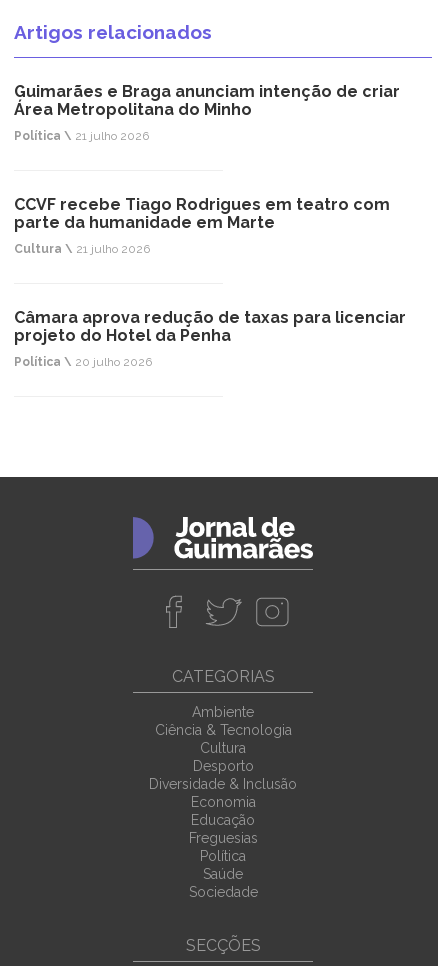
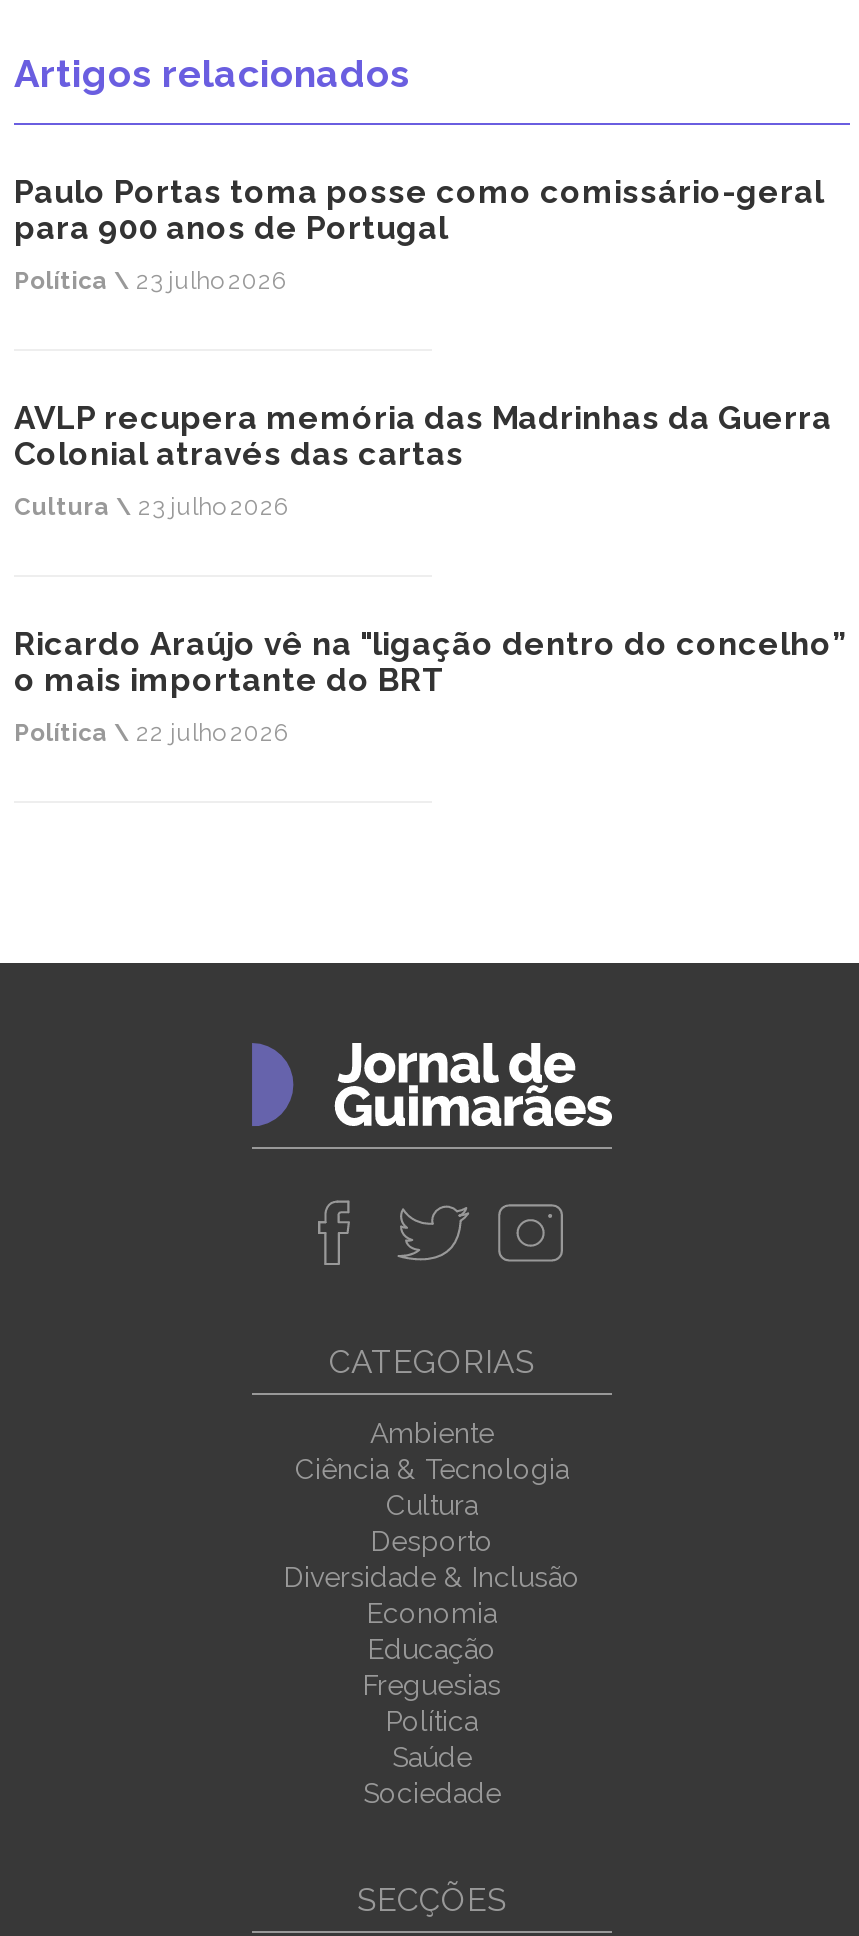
- Guimarães e Braga anunciam intenção de criar
- Área Metropolitana do Minho
+ Paulo Portas toma posse como comissário-geral
+ para 900 anos de Portugal

- Política \ 21 julho 2026
+ Política \ 23 julho 2026

- CCVF recebe Tiago Rodrigues em teatro com
- parte da humanidade em Marte
+ AVLP recupera memória das Madrinhas da Guerra
+ Colonial através das cartas

- Cultura \ 21 julho 2026
+ Cultura \ 23 julho 2026

- Câmara aprova redução de taxas para licenciar
- projeto do Hotel da Penha
+ Ricardo Araújo vê na "ligação dentro do concelho”
+ o mais importante do BRT

- Política \ 20 julho 2026
+ Política \ 22 julho 2026
